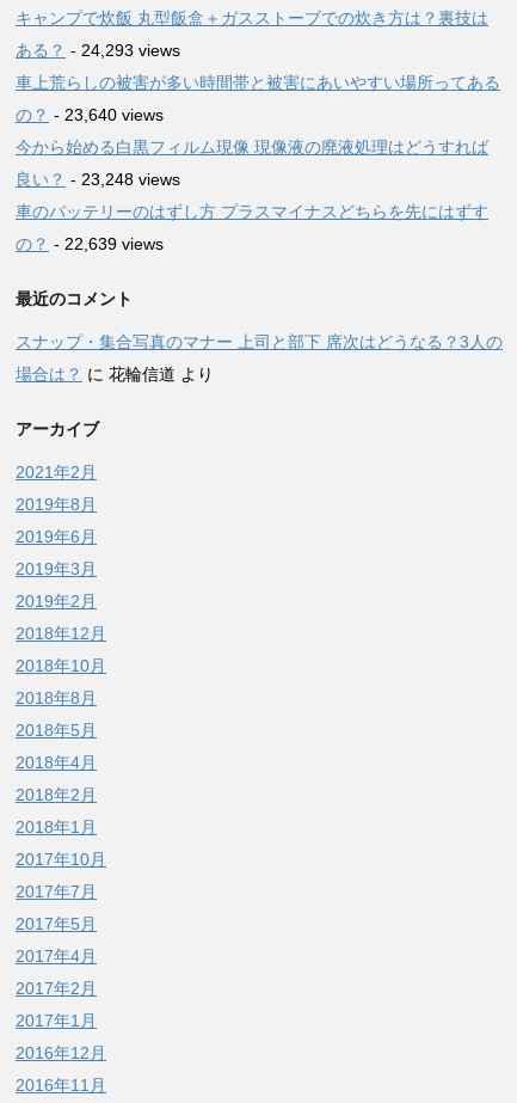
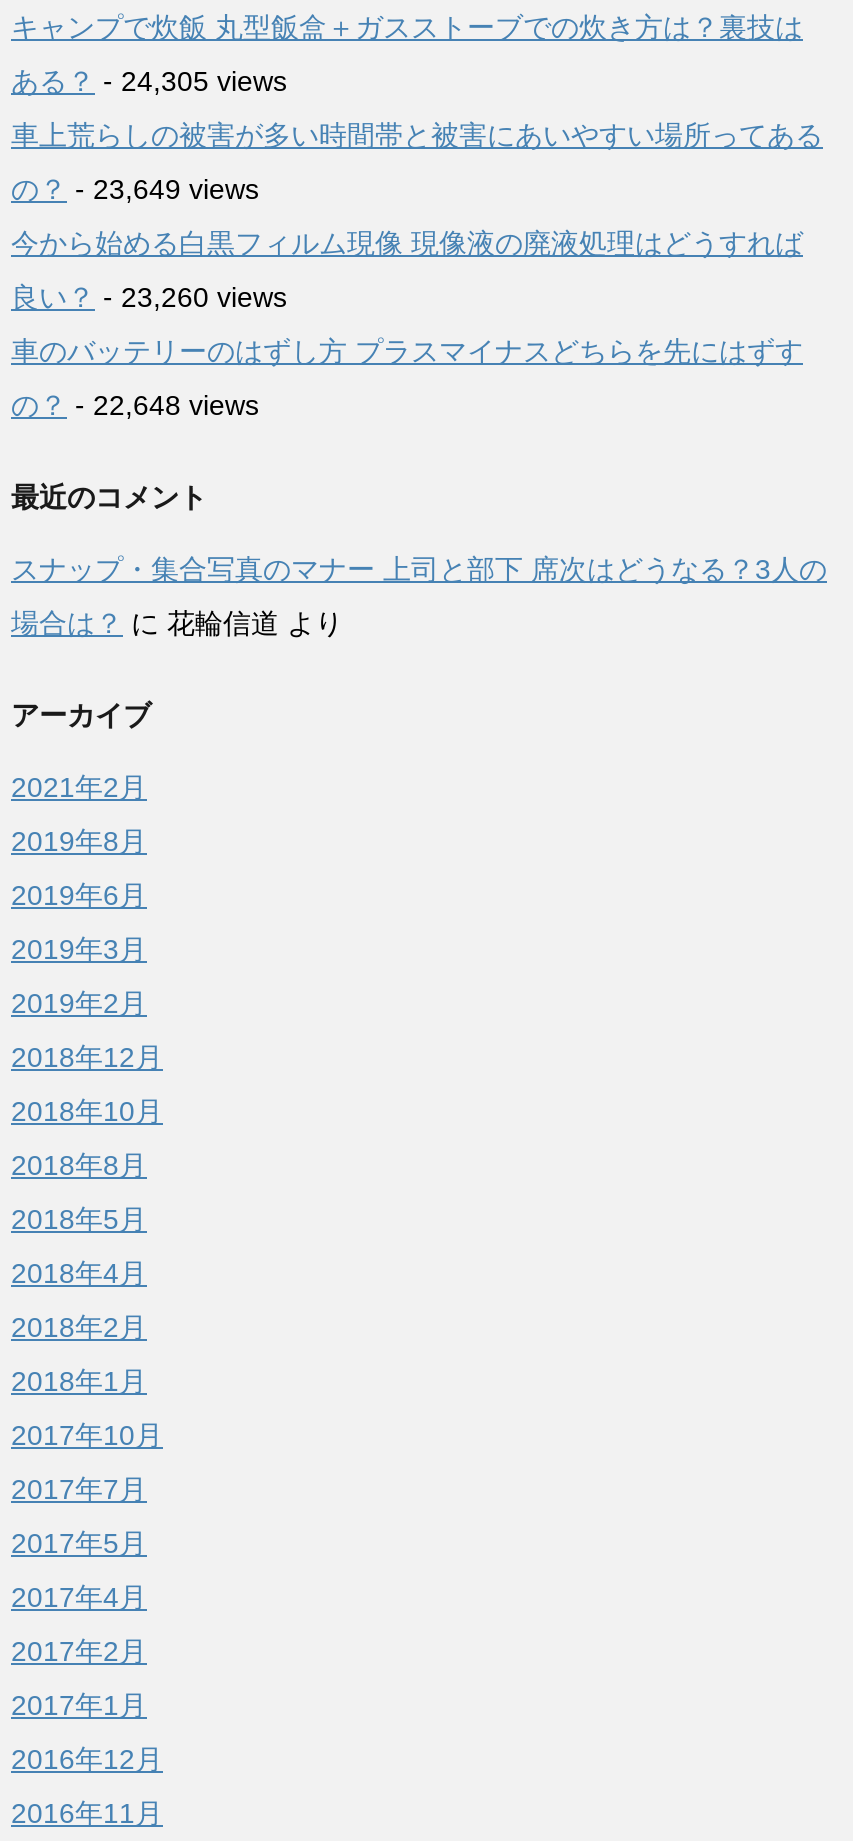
- ある？- 24,293 views
+ ある？- 24,305 views

- の？- 23,640 views
+ の？- 23,649 views

- 良い？- 23,248 views
+ 良い？- 23,260 views

- の？- 22,639 views
+ の？- 22,648 views
